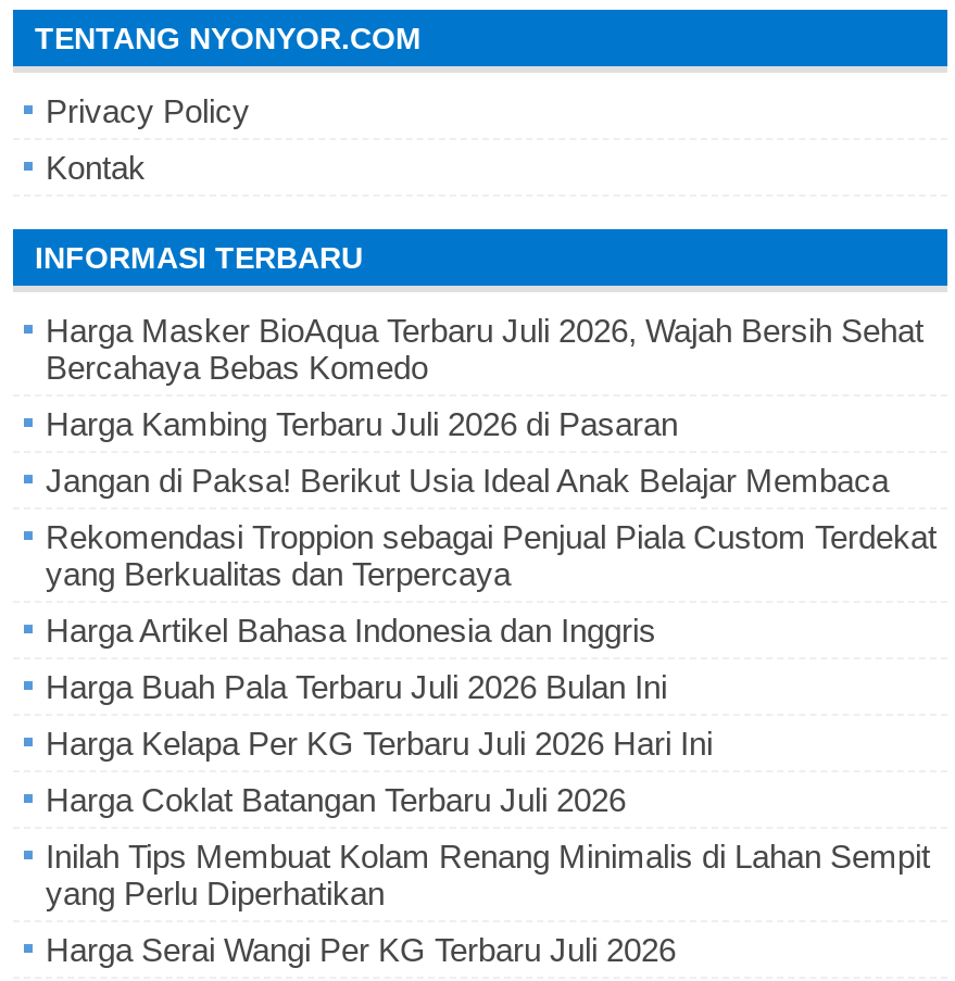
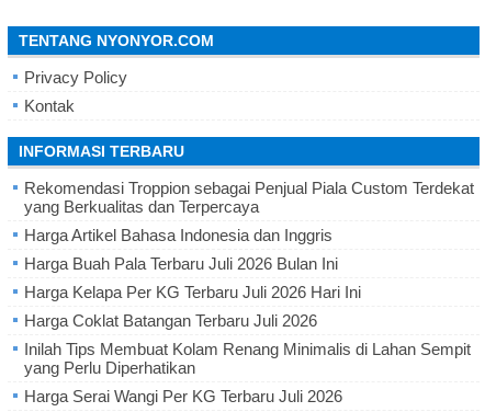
- Harga Masker BioAqua Terbaru Juli 2026, Wajah Bersih Sehat
- Bercahaya Bebas Komedo
- Harga Kambing Terbaru Juli 2026 di Pasaran
- Jangan di Paksa! Berikut Usia Ideal Anak Belajar Membaca
